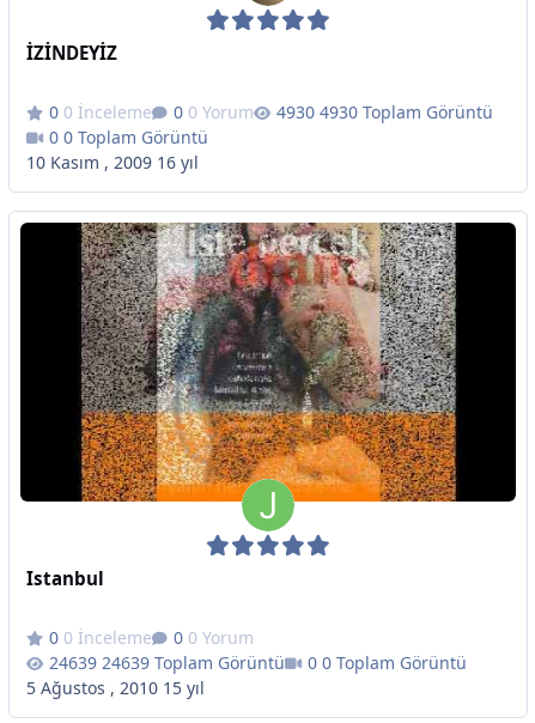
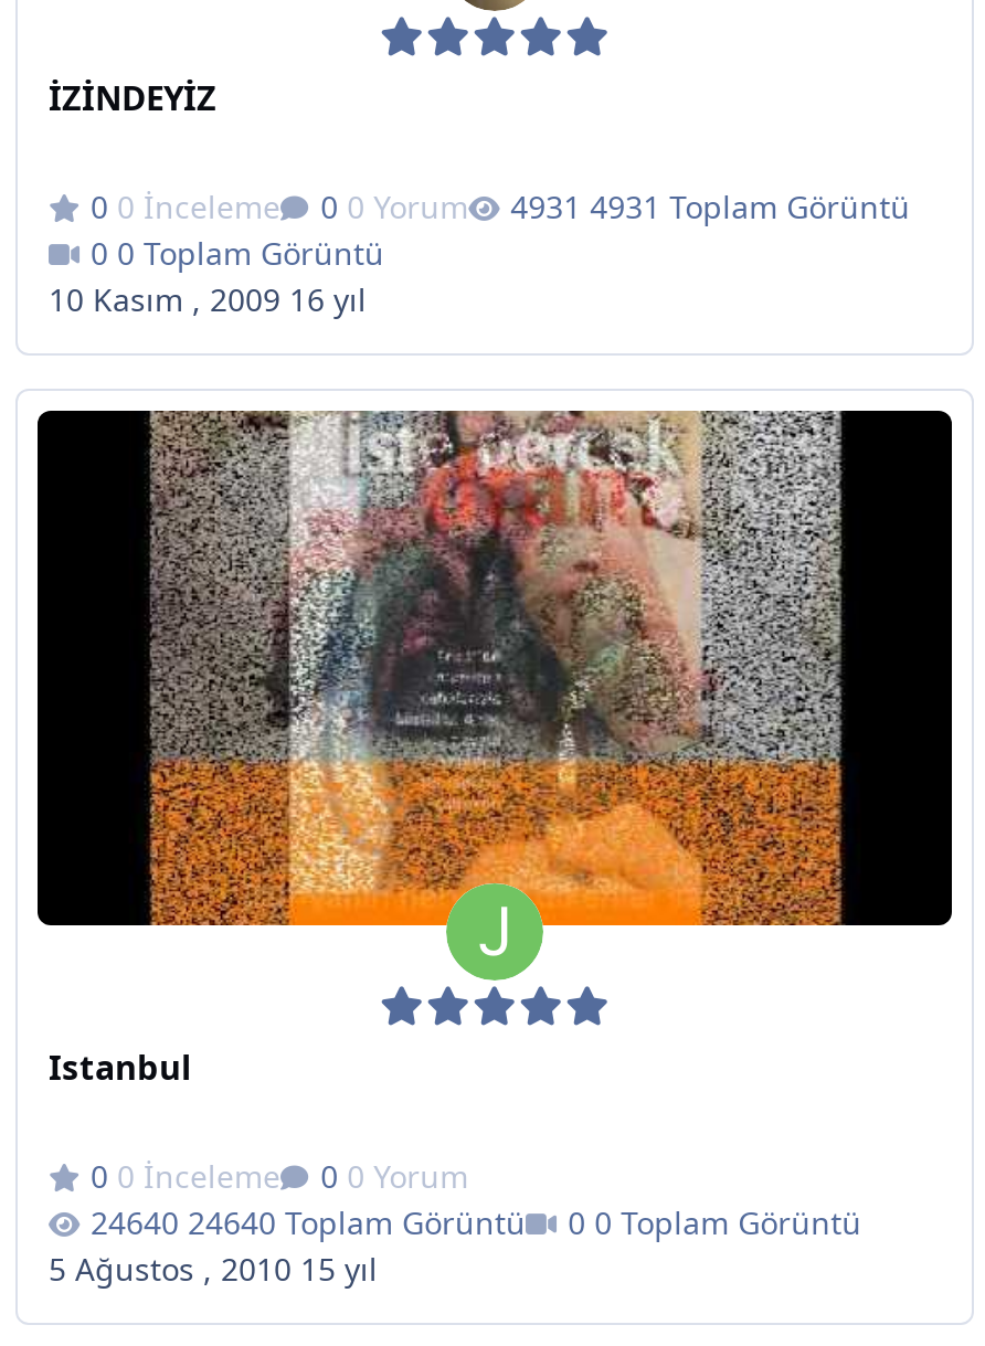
- 4930 Toplam Görüntü
+ 4931 Toplam Görüntü

- 24639 Toplam Görüntü
+ 24640 Toplam Görüntü
